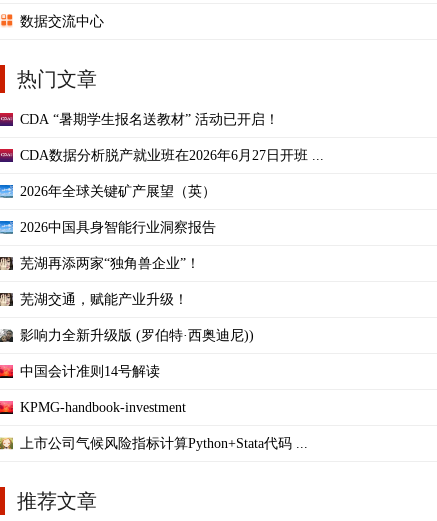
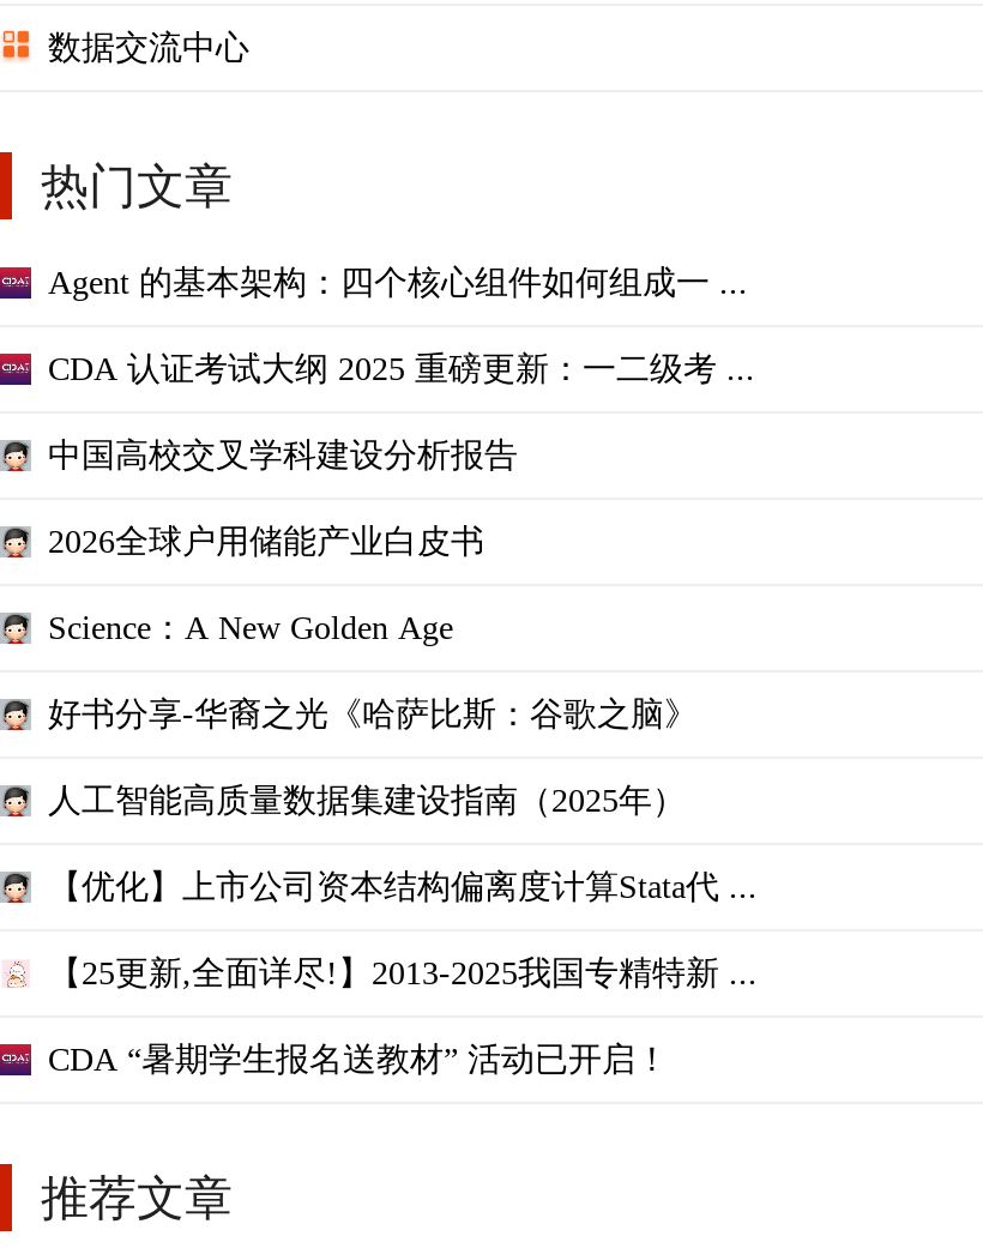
+ Agent 的基本架构：四个核心组件如何组成一 ...
+ CDA 认证考试大纲 2025 重磅更新：一二级考 ...
+ 中国高校交叉学科建设分析报告
+ 2026全球户用储能产业白皮书
+ Science：A New Golden Age
+ 好书分享-华裔之光《哈萨比斯：谷歌之脑》
+ 人工智能高质量数据集建设指南（2025年）
+ 【优化】上市公司资本结构偏离度计算Stata代 ...
+ 【25更新,全面详尽!】2013-2025我国专精特新 ...

moved down: CDA “暑期学生报名送教材” 活动已开启！

- CDA数据分析脱产就业班在2026年6月27日开班 ...
- 2026年全球关键矿产展望（英）
- 2026中国具身智能行业洞察报告
- 芜湖再添两家“独角兽企业”！
- 芜湖交通，赋能产业升级！
- 影响力全新升级版 (罗伯特·西奥迪尼))
- 中国会计准则14号解读
- KPMG-handbook-investment
- 上市公司气候风险指标计算Python+Stata代码 ...
